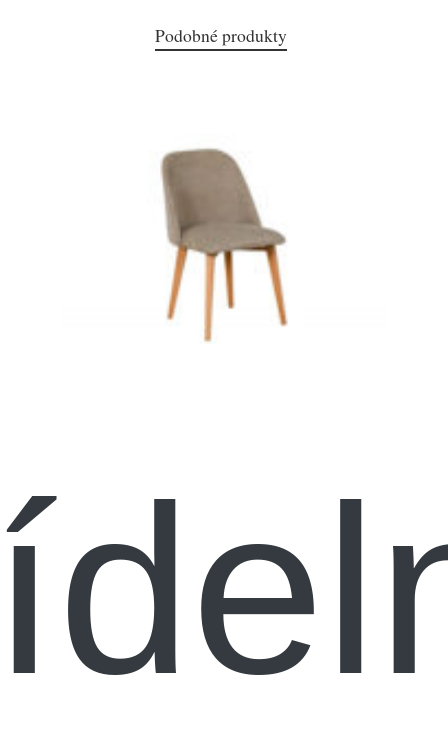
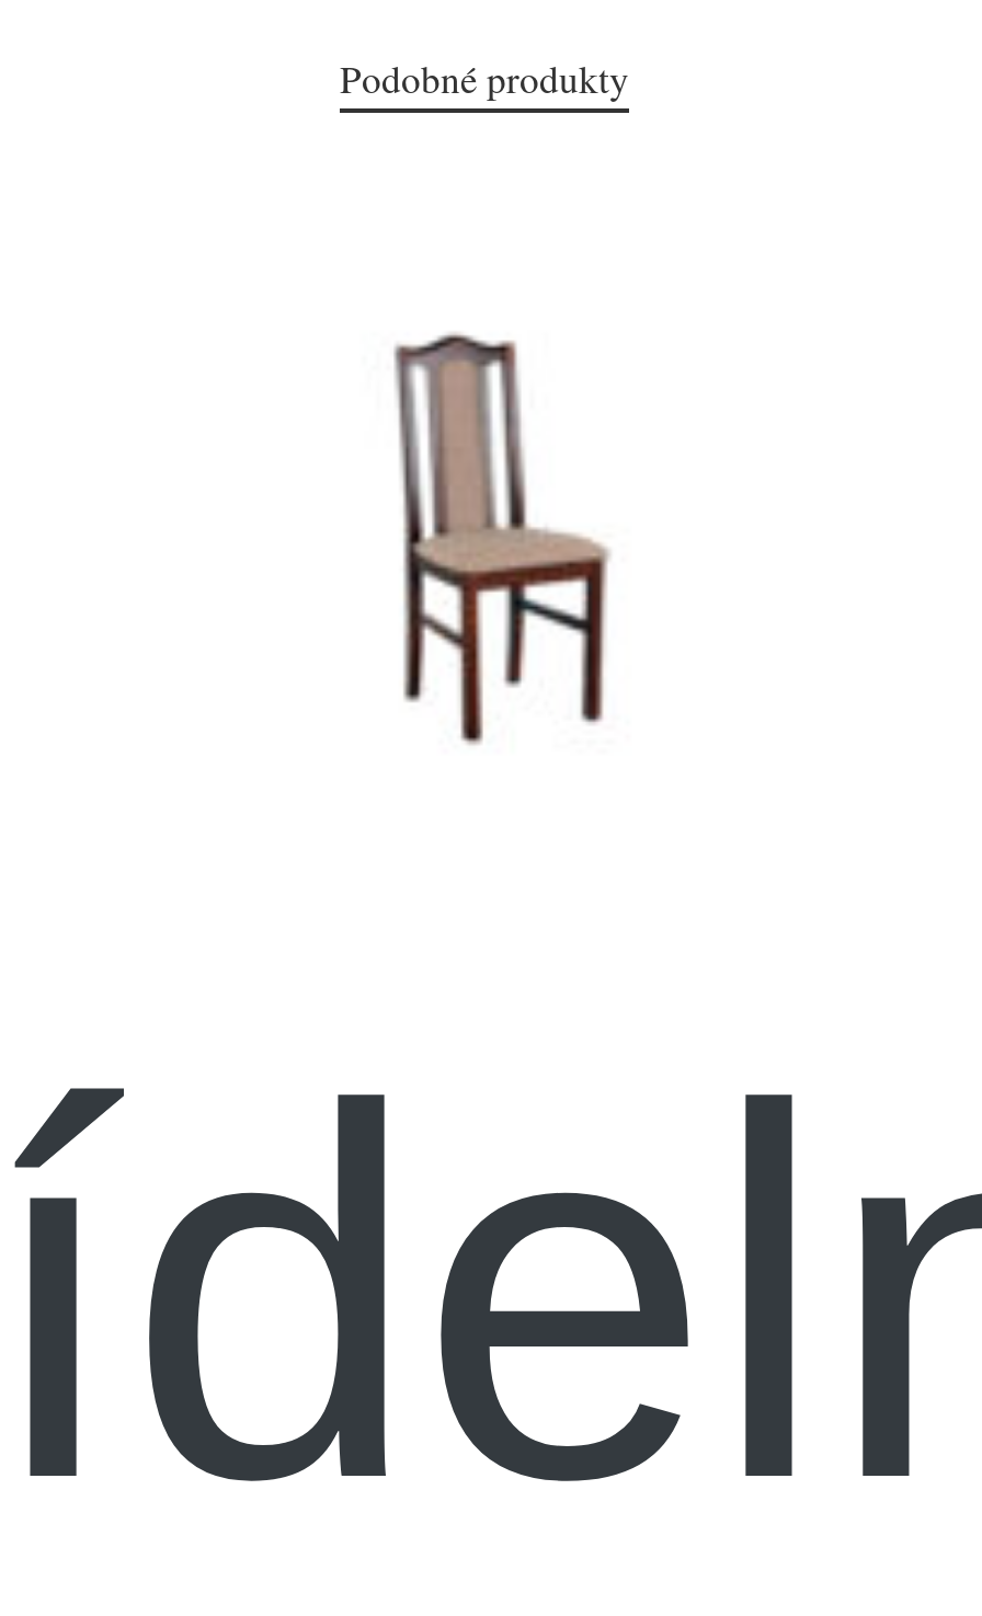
- [image]
+ [image]
